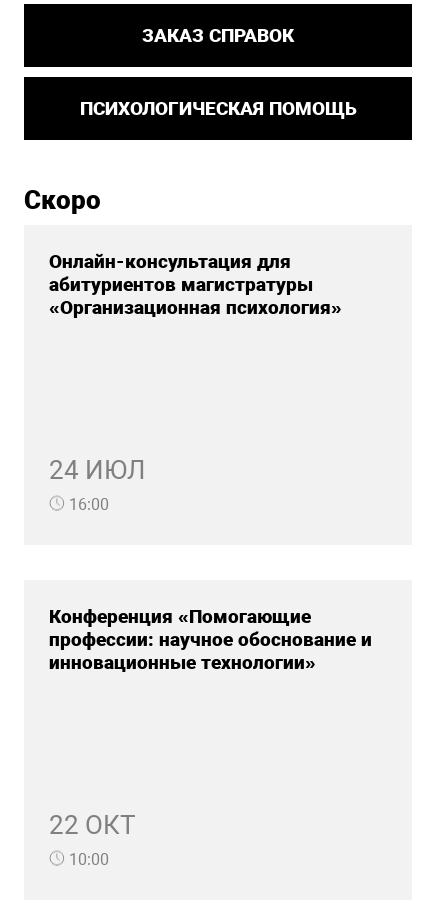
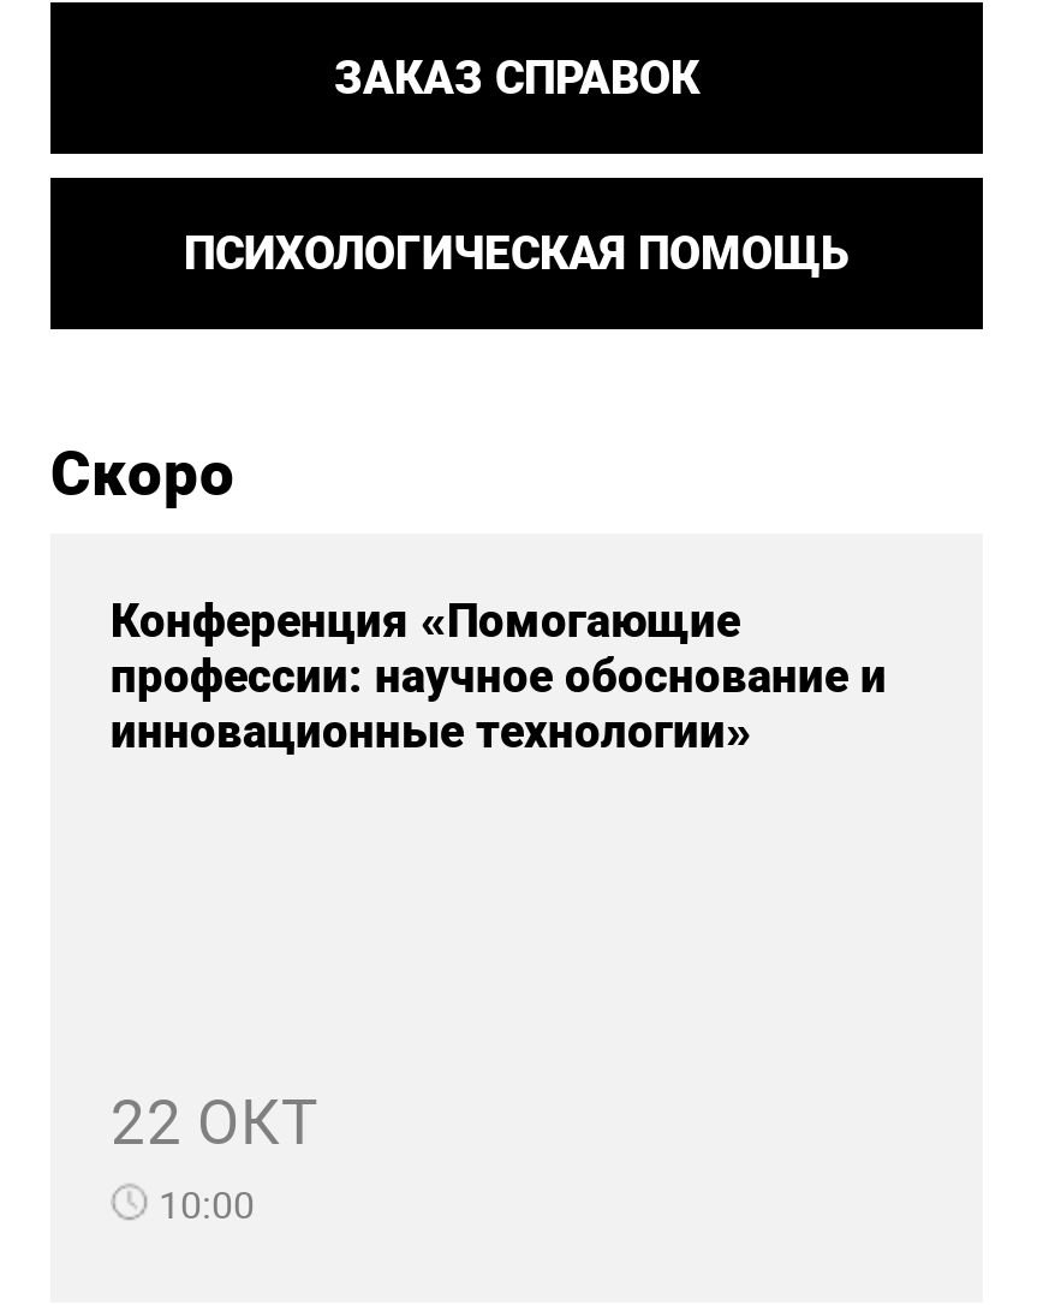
- Онлайн-консультация для
- абитуриентов магистратуры
- «Организационная психология»

- 24 ИЮЛ
- 16:00
